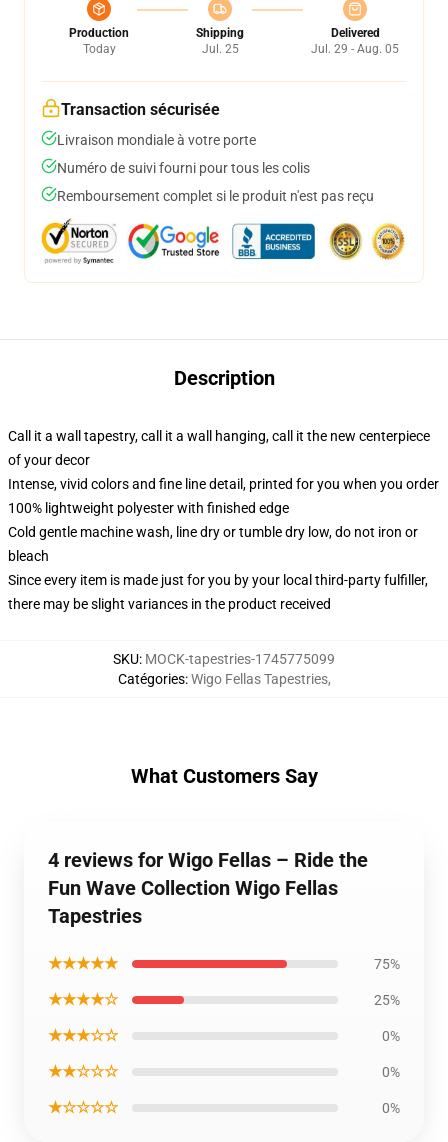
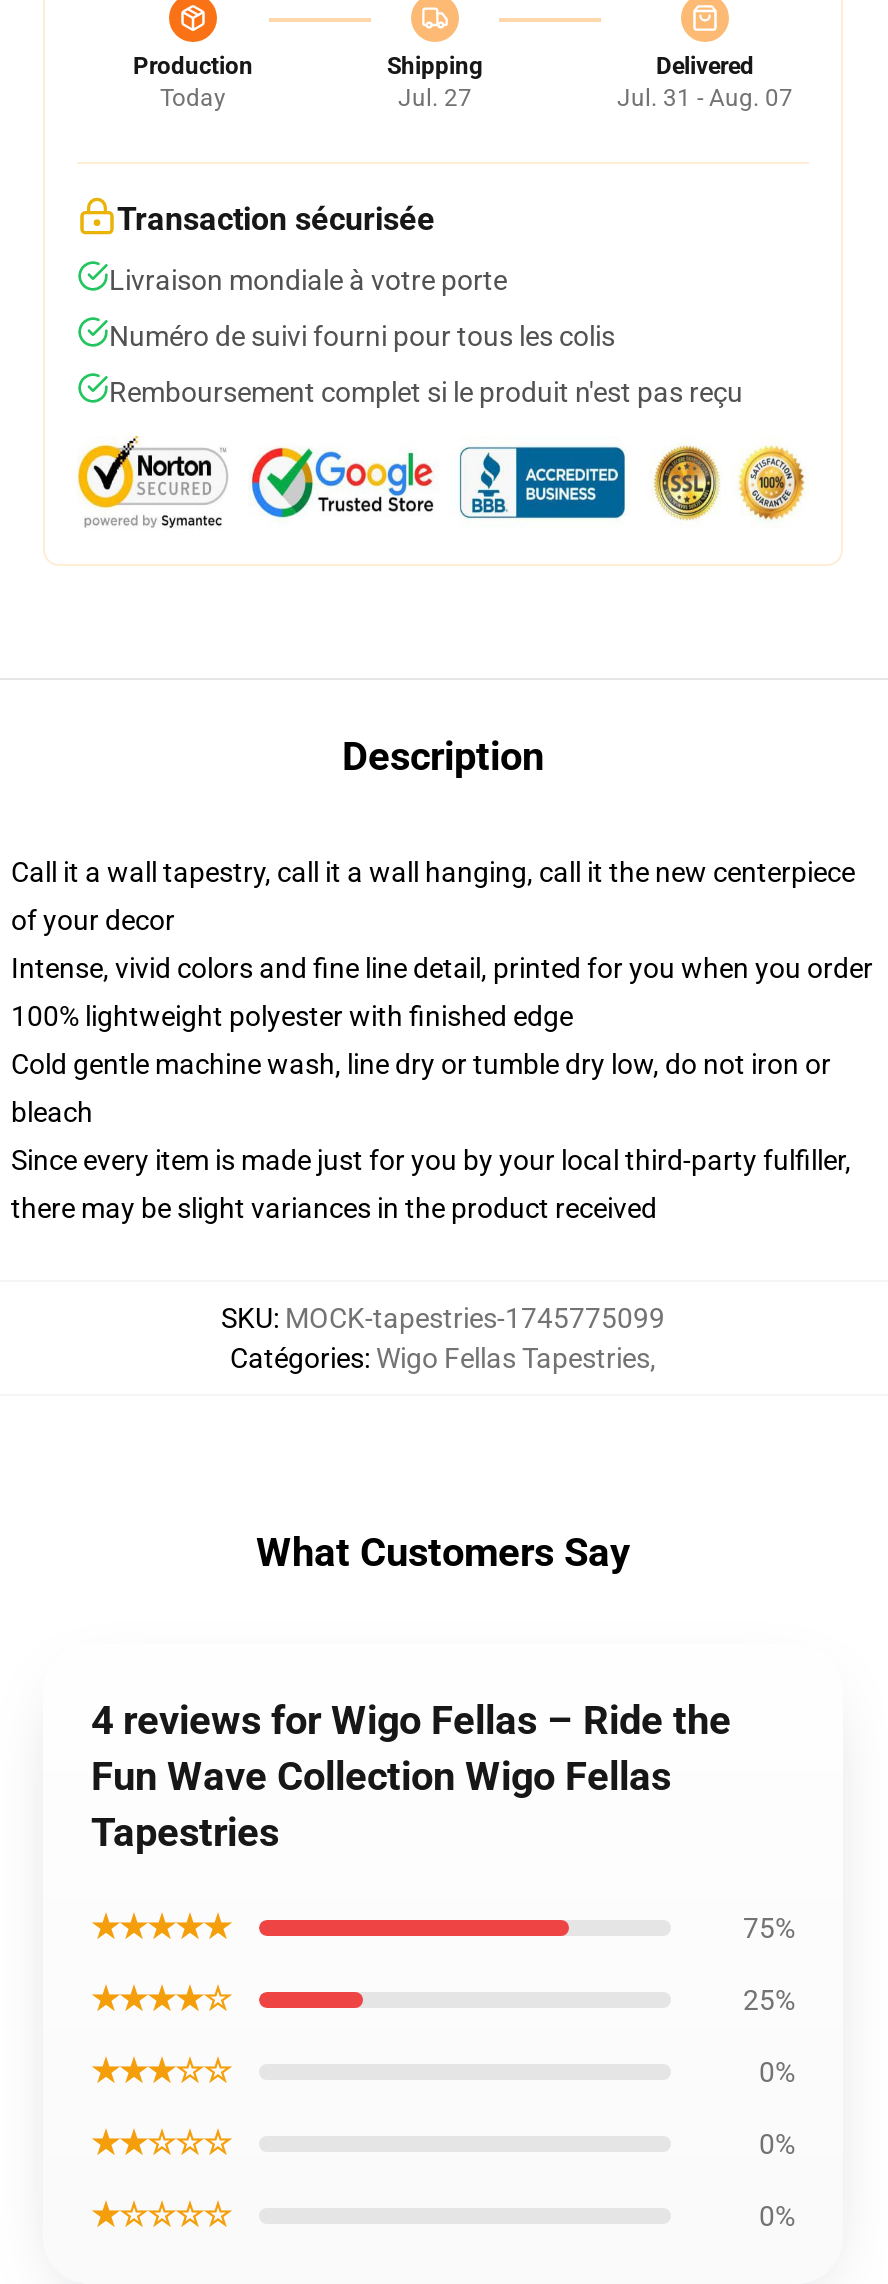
- Jul. 25
+ Jul. 27

- Jul. 29 - Aug. 05
+ Jul. 31 - Aug. 07
